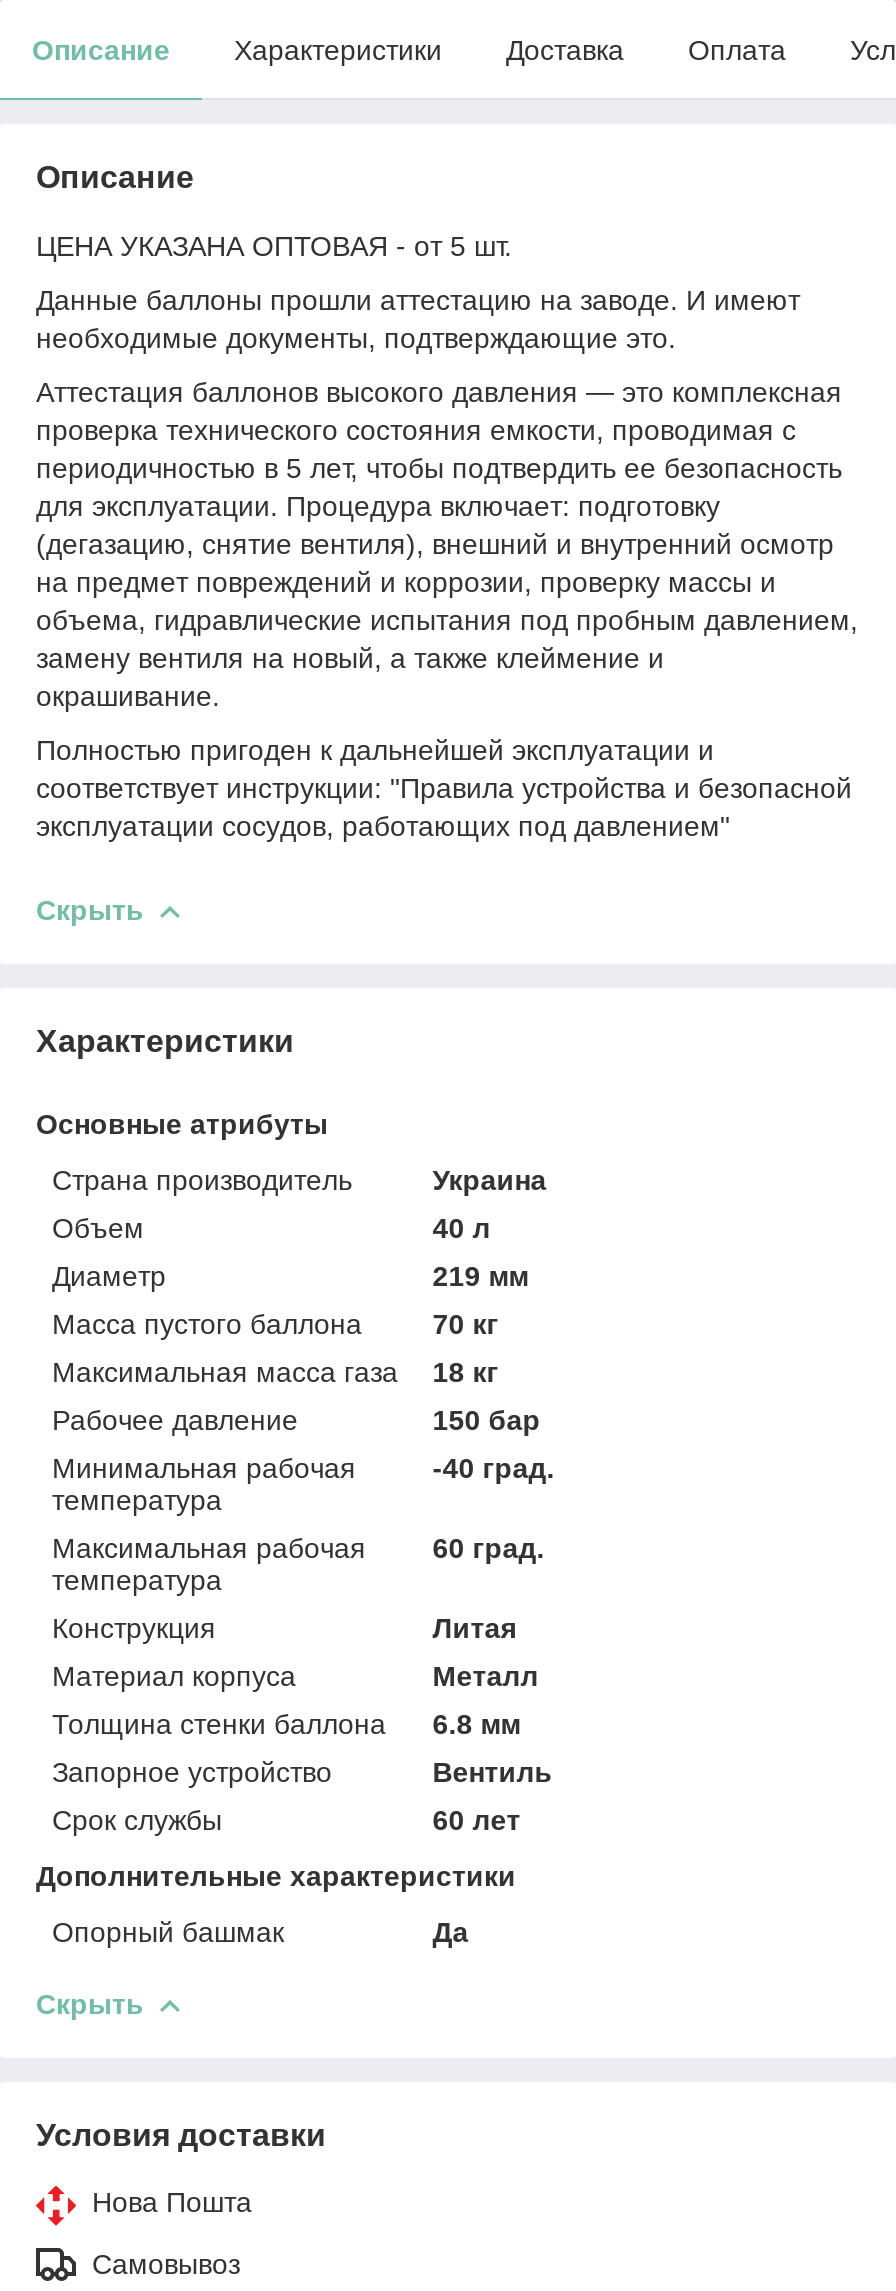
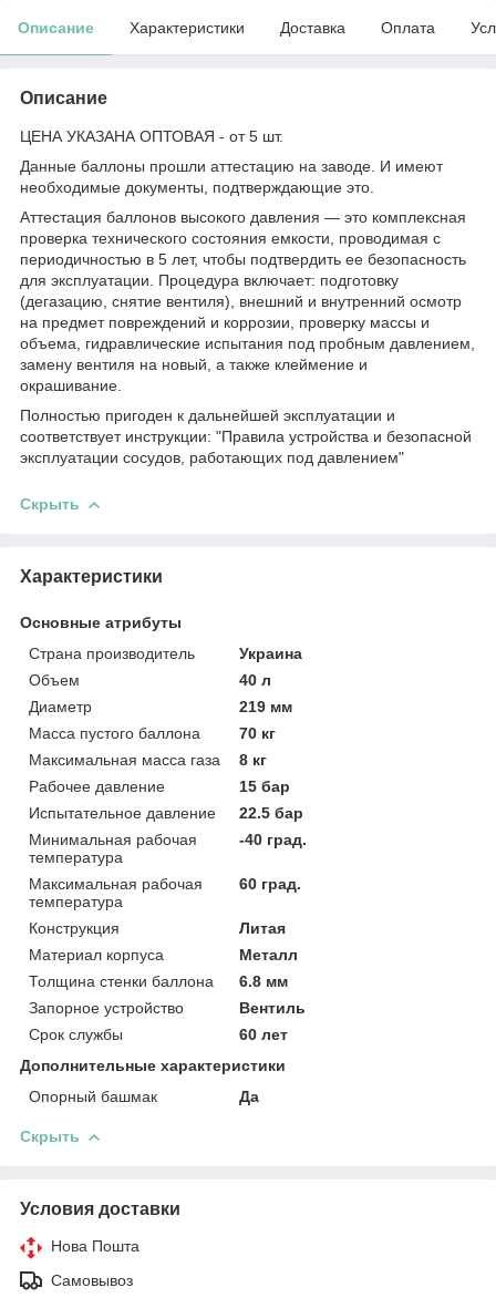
- Максимальная масса газа 18 кг
+ Максимальная масса газа 8 кг

- 150 бар
+ 15 бар
+ Испытательное давление
+ 22.5 бар
